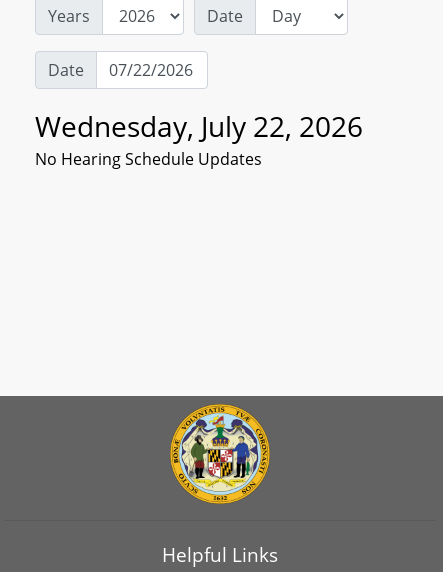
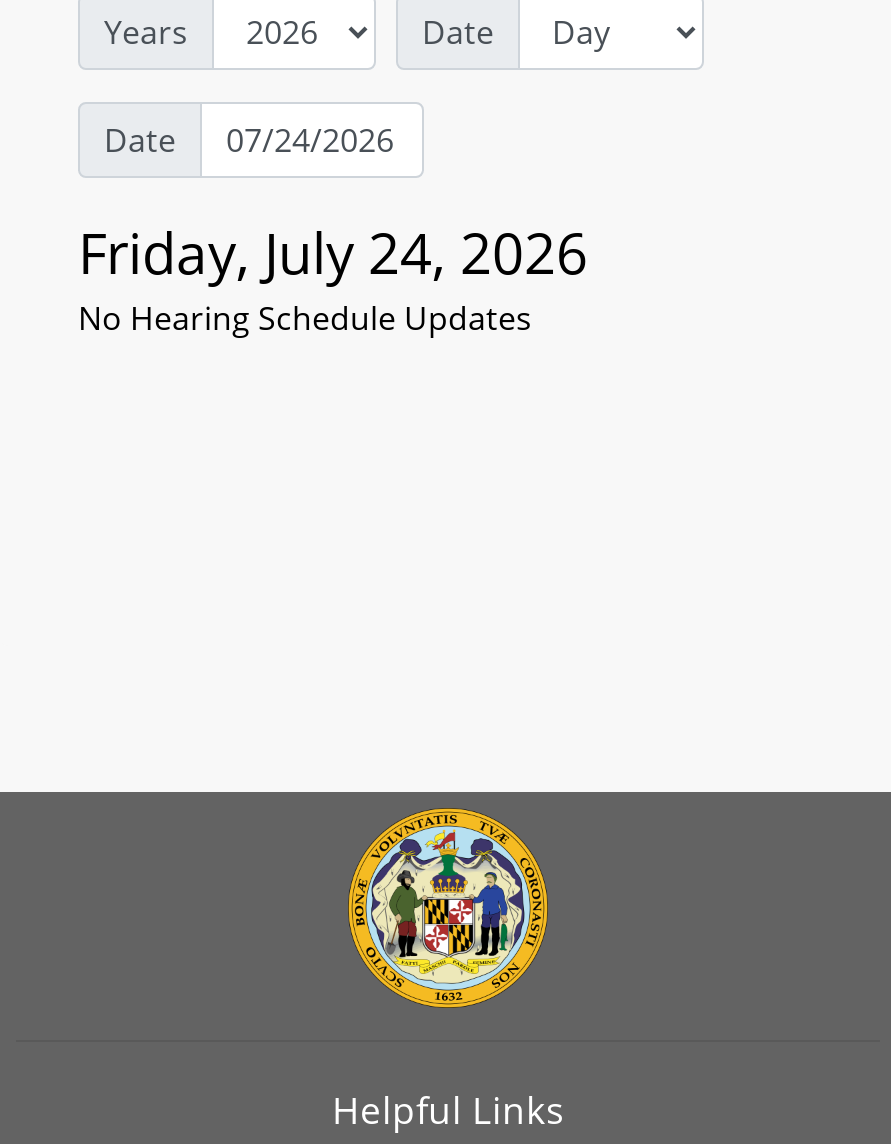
- Wednesday, July 22, 2026
+ Friday, July 24, 2026
